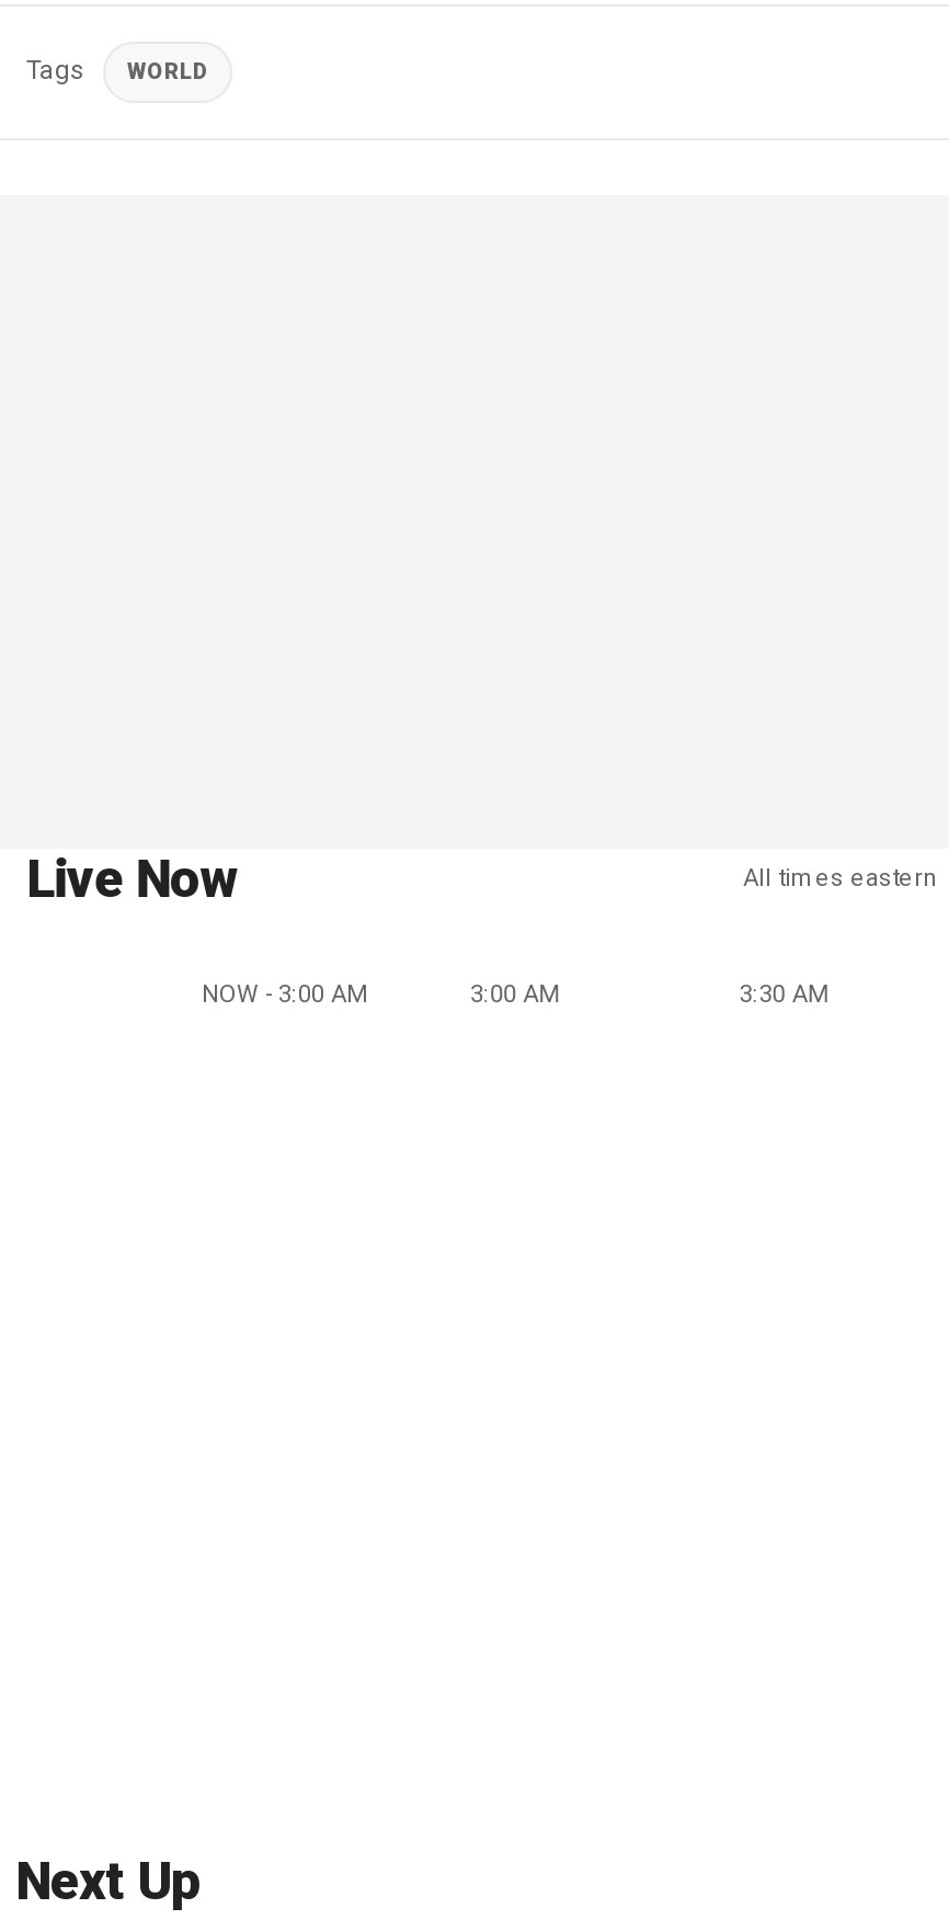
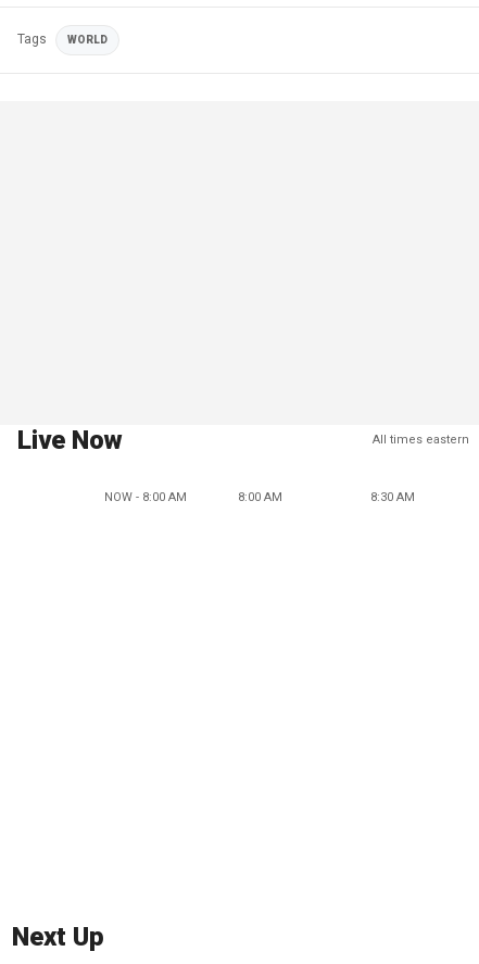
- NOW - 3:00 AM
+ NOW - 8:00 AM

- 3:00 AM
+ 8:00 AM

- 3:30 AM
+ 8:30 AM
